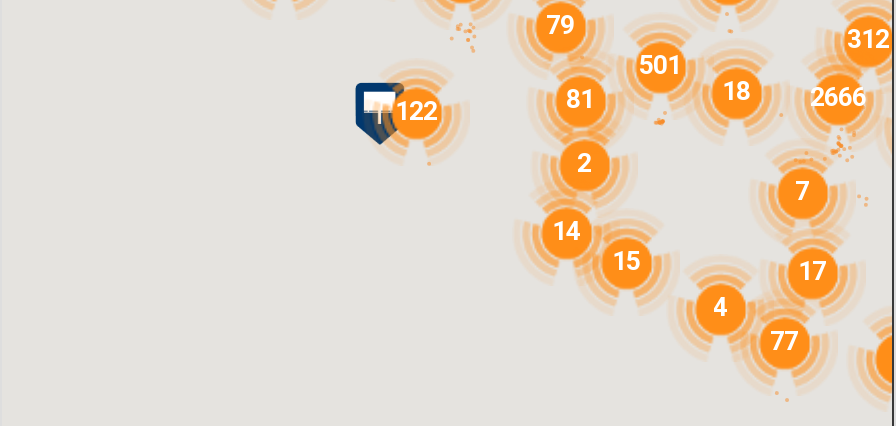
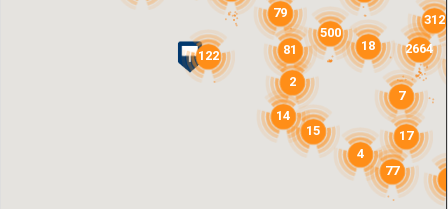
- 501
+ 500

- 18 2666
+ 18 2664
